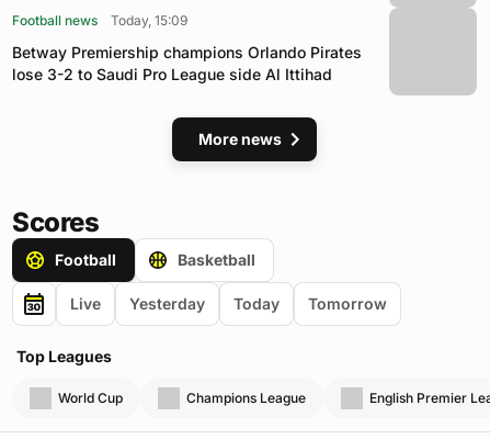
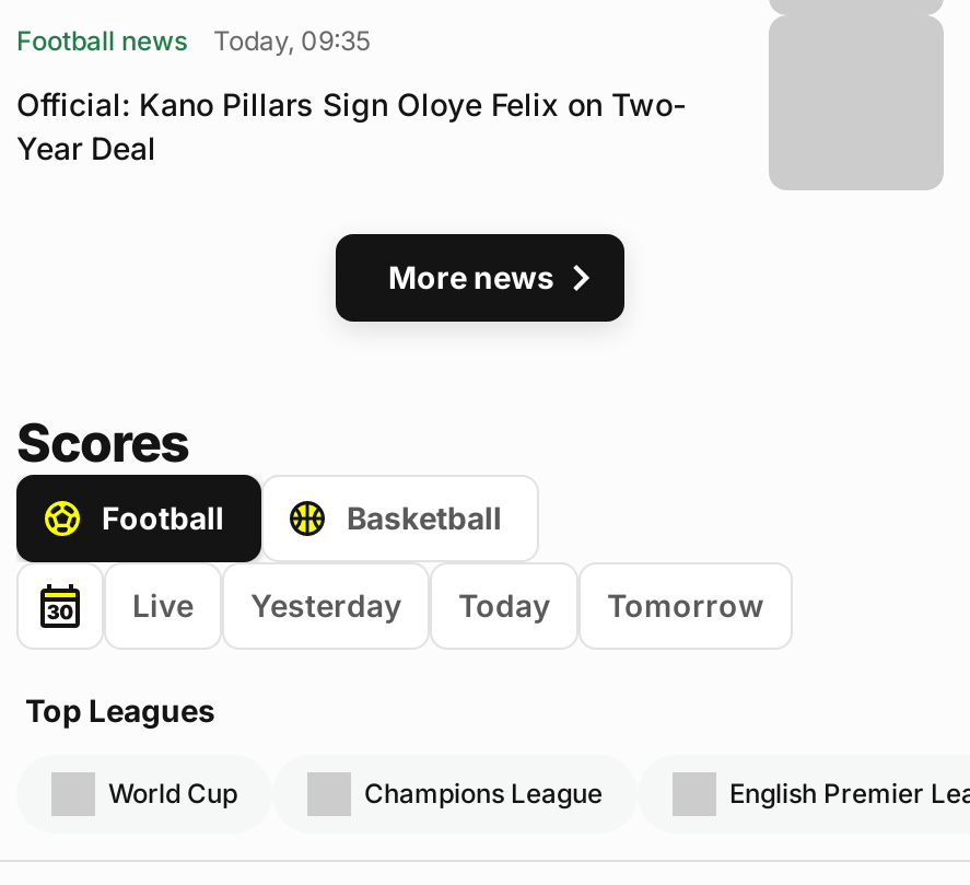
- Football news Today, 15:09
+ Football news Today, 09:35

- Betway Premiership champions Orlando Pirates
- lose 3-2 to Saudi Pro League side Al Ittihad
+ Official: Kano Pillars Sign Oloye Felix on Two-
+ Year Deal
